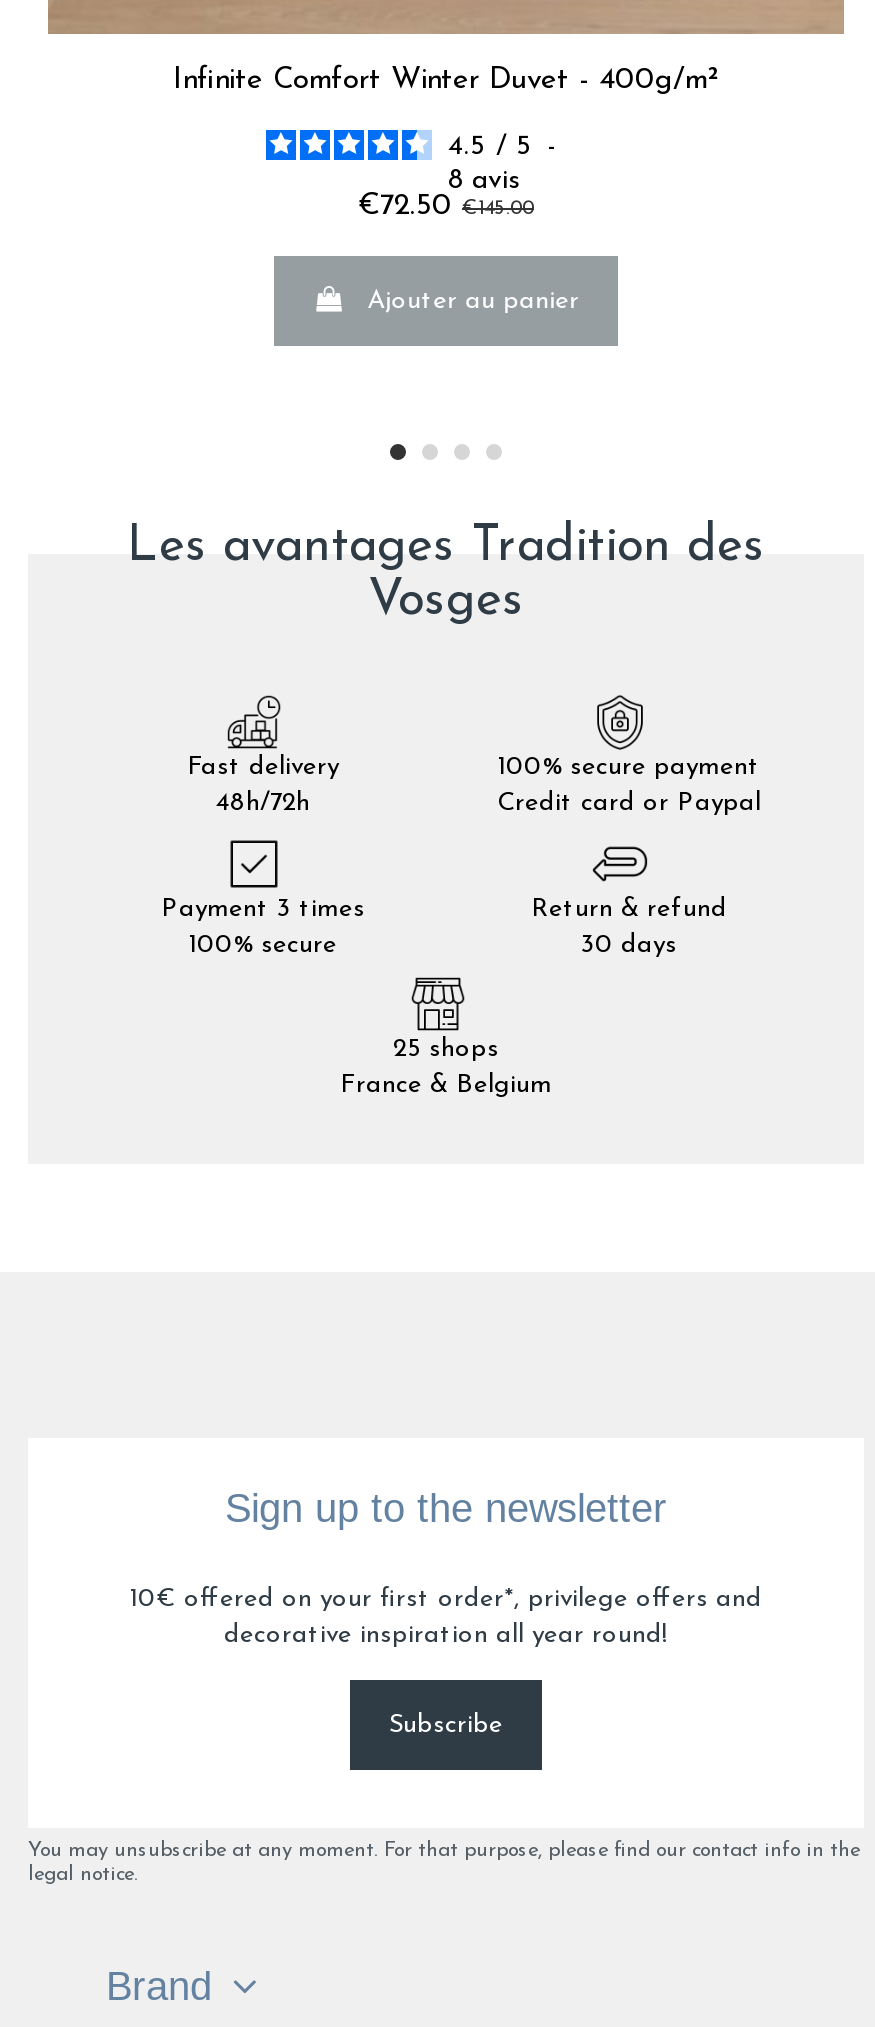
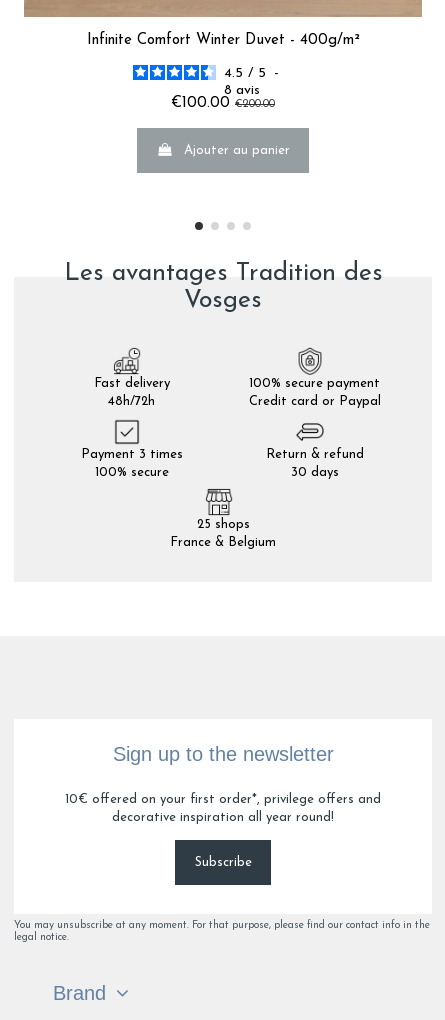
- €72.50 €145.00
+ €100.00 €200.00
